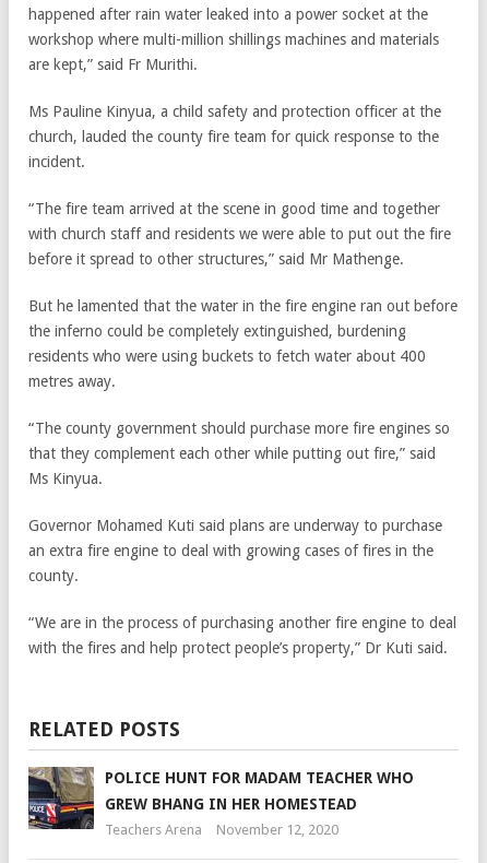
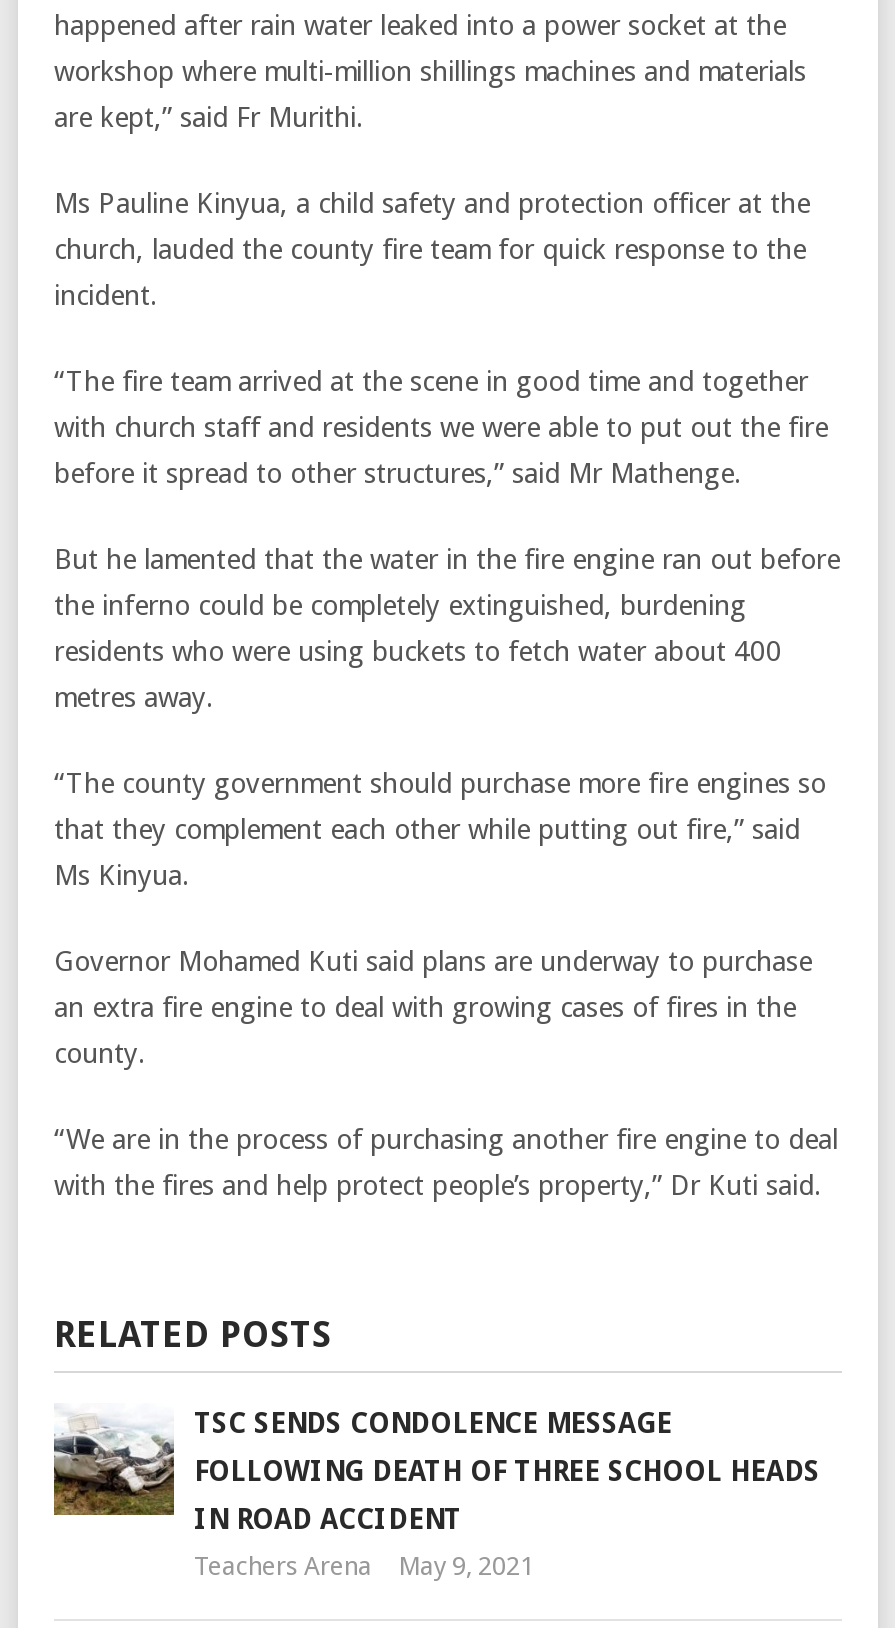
- [image]
- POLICE HUNT FOR MADAM TEACHER WHO
- GREW BHANG IN HER HOMESTEAD
+ [image]
+ TSC SENDS CONDOLENCE MESSAGE
+ FOLLOWING DEATH OF THREE SCHOOL HEADS
+ IN ROAD ACCIDENT

- Teachers Arena November 12, 2020
+ Teachers Arena May 9, 2021
